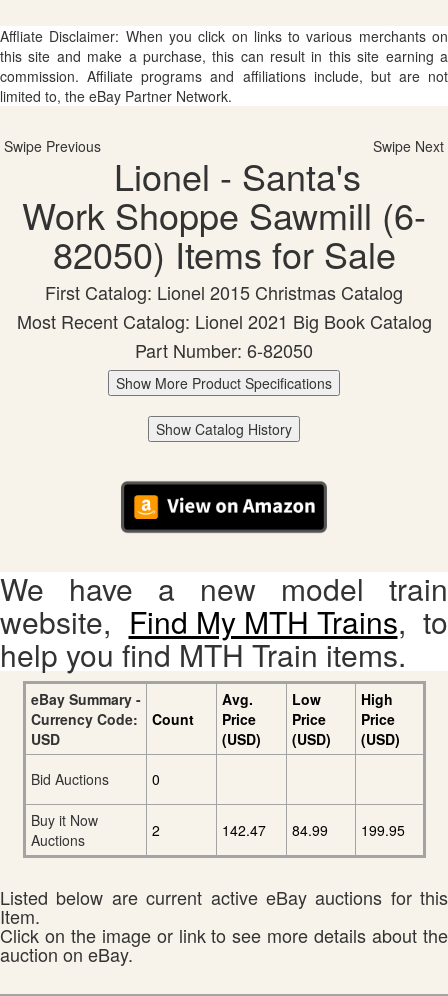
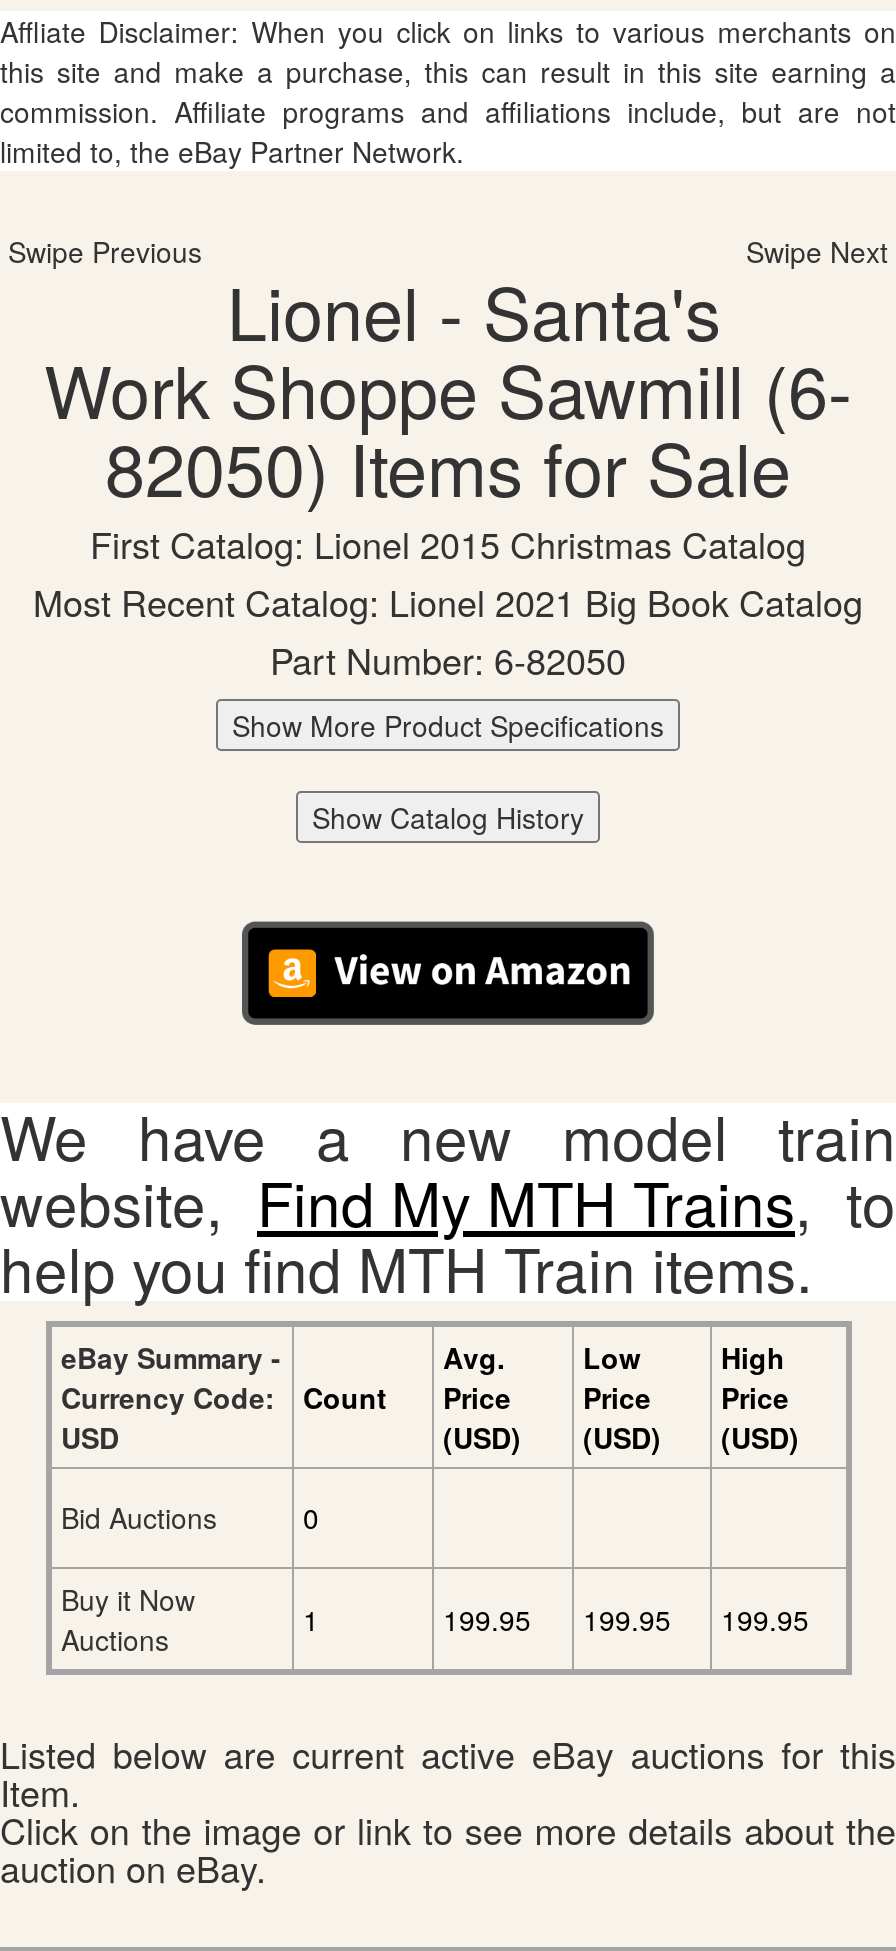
- 2
+ 1

- 142.47
+ 199.95

- 84.99
+ 199.95
